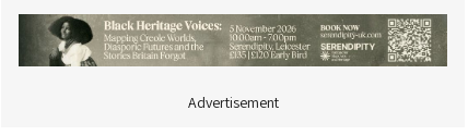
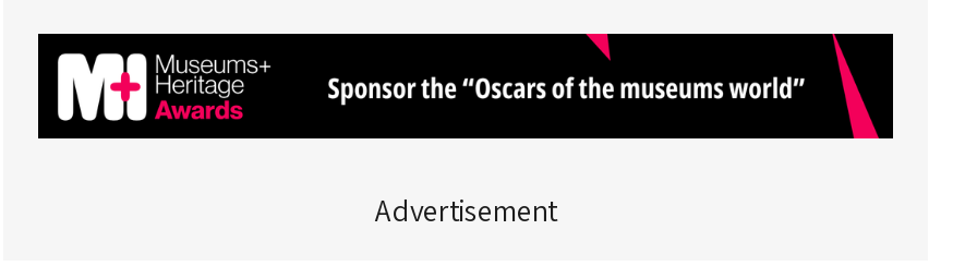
- [image]
+ [image]
